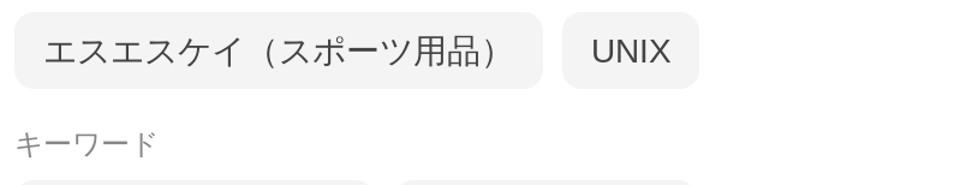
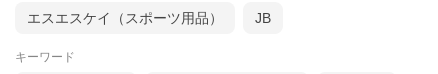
- UNIX
+ JB
